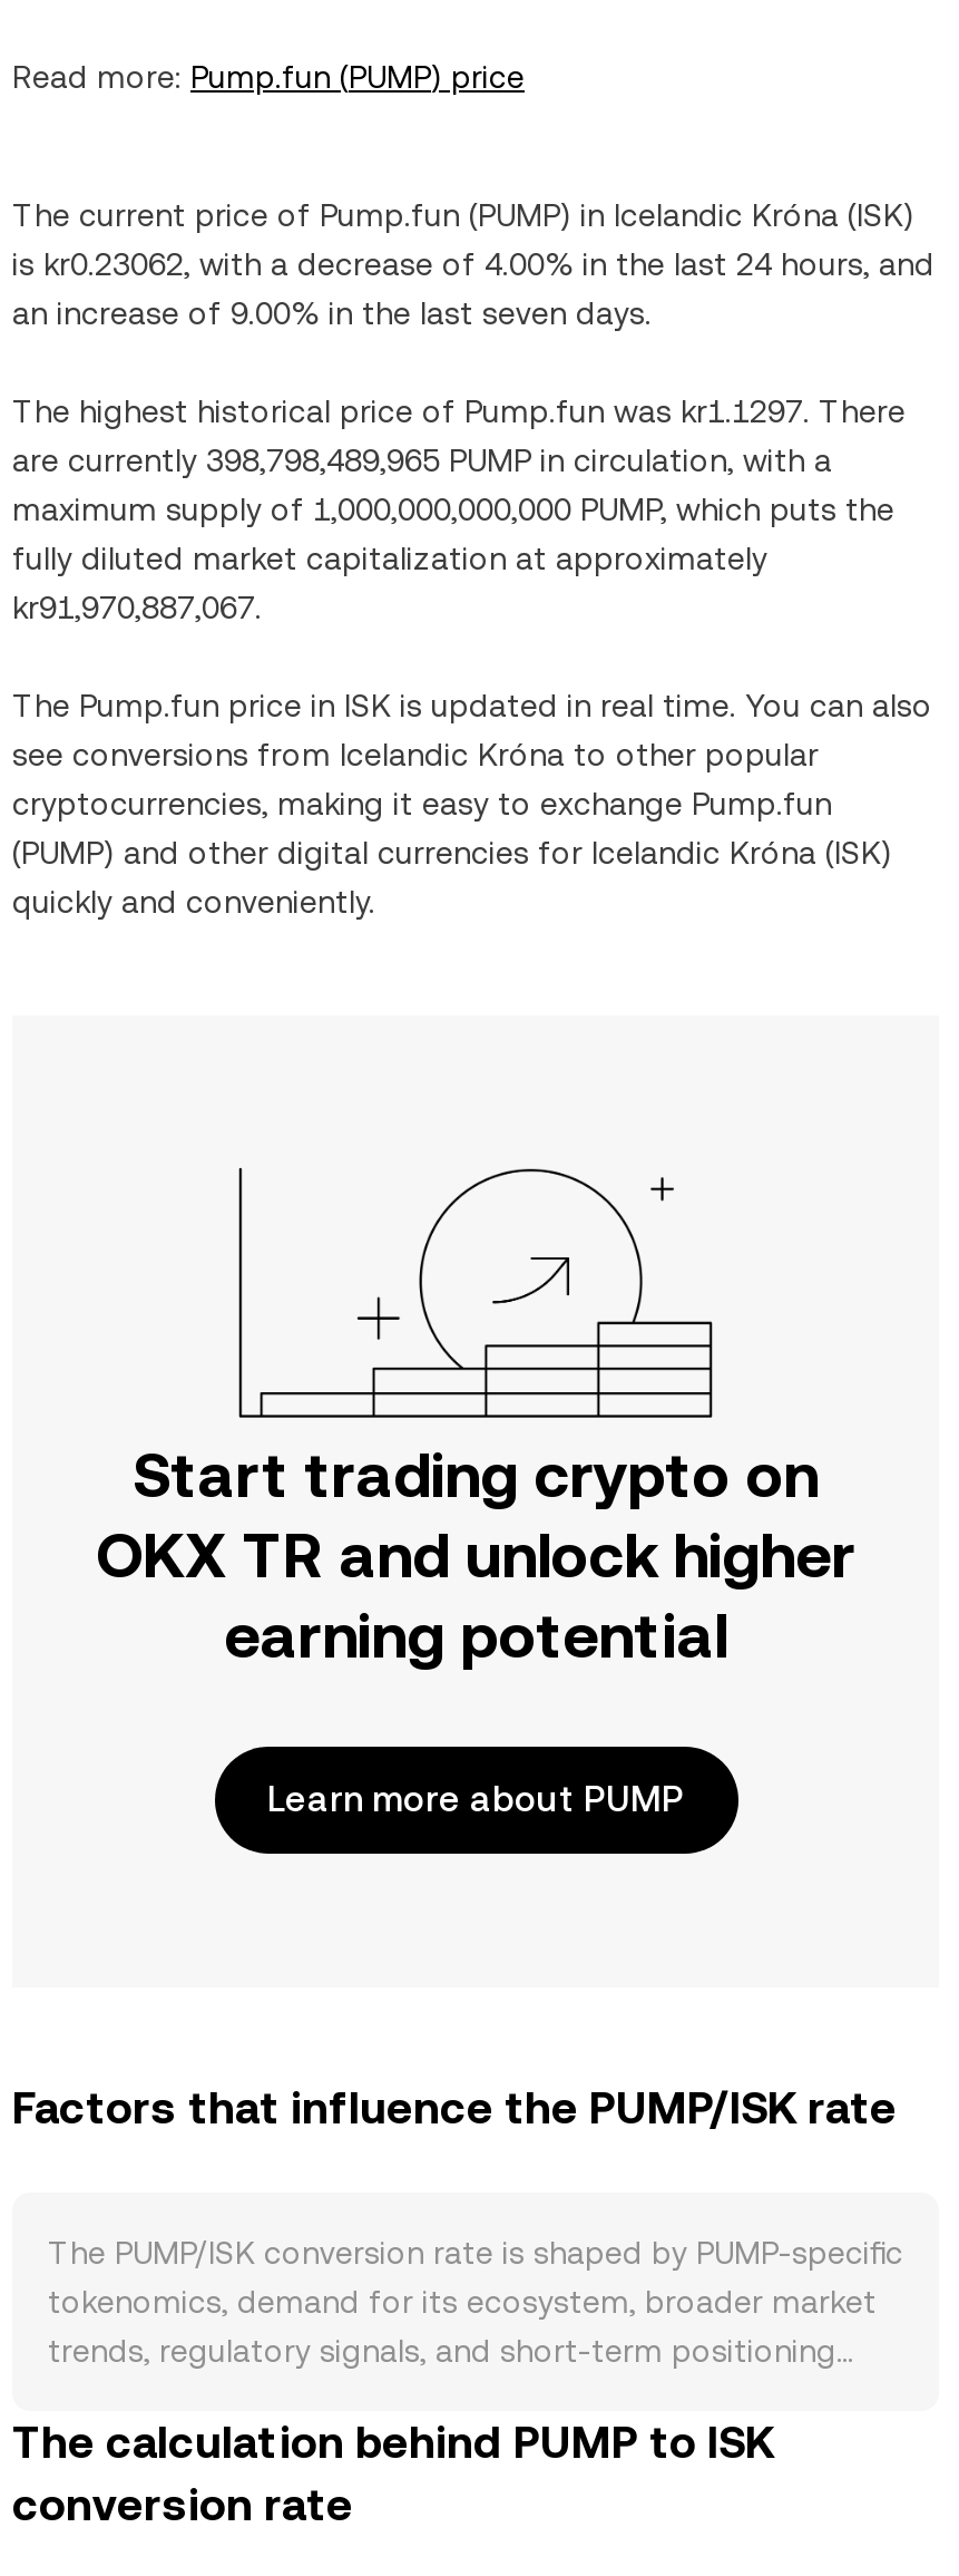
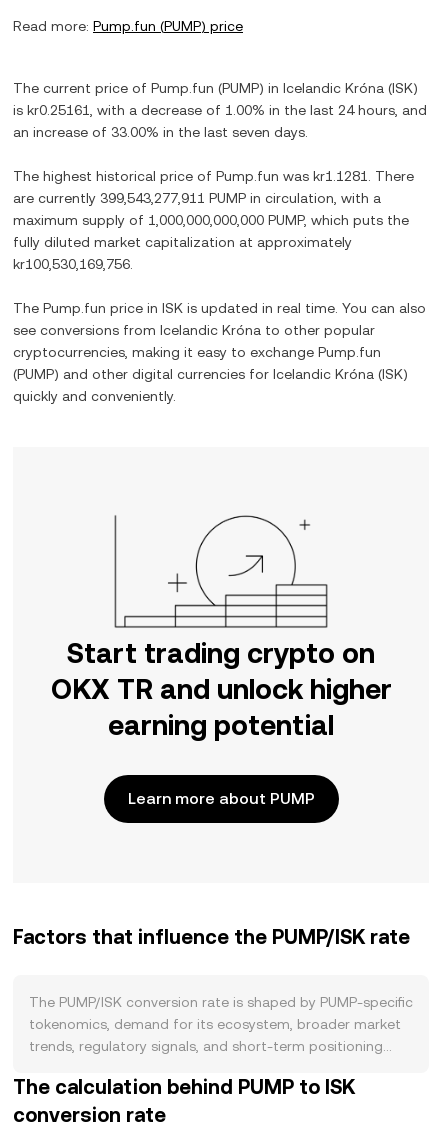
- is kr0.23062, with a decrease of 4.00% in the last 24 hours, and
+ is kr0.25161, with a decrease of 1.00% in the last 24 hours, and

- an increase of 9.00% in the last seven days.
+ an increase of 33.00% in the last seven days.

- The highest historical price of Pump.fun was kr1.1297. There
+ The highest historical price of Pump.fun was kr1.1281. There

- are currently 398,798,489,965 PUMP in circulation, with a
+ are currently 399,543,277,911 PUMP in circulation, with a

- kr91,970,887,067.
+ kr100,530,169,756.
